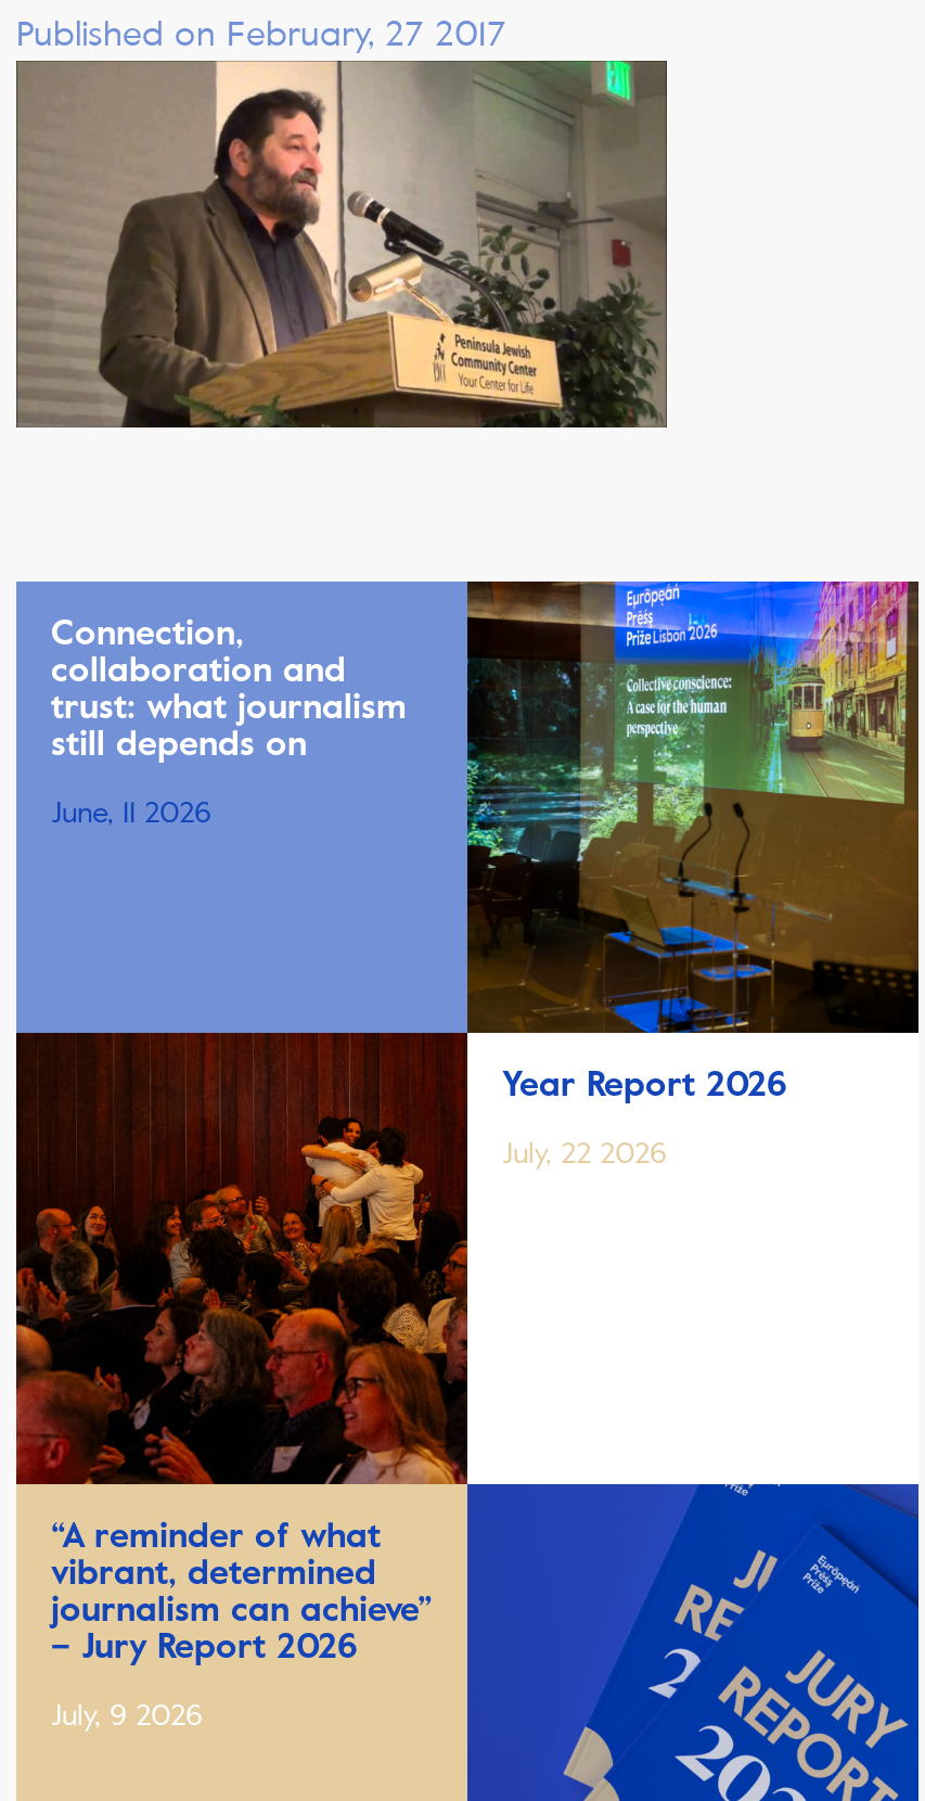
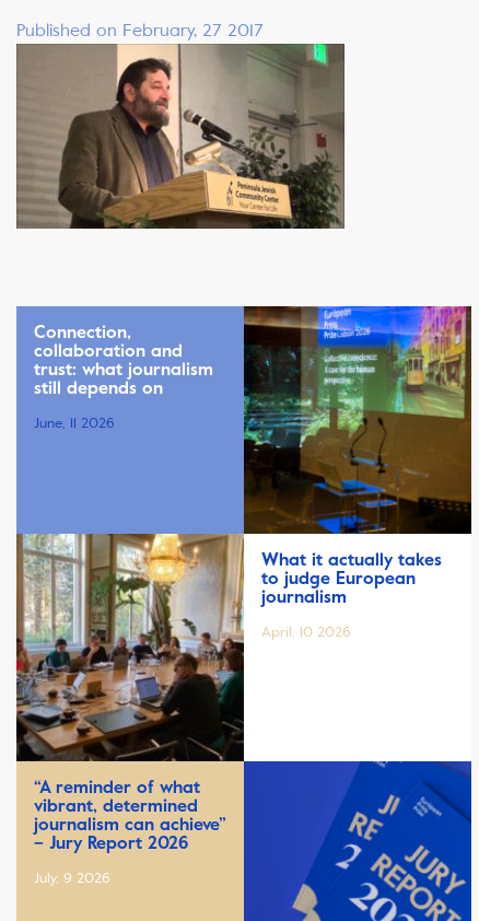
- [image]
- Year Report 2026
+ [image]
+ What it actually takes
+ to judge European
+ journalism

- July, 22 2026
+ April, 10 2026
